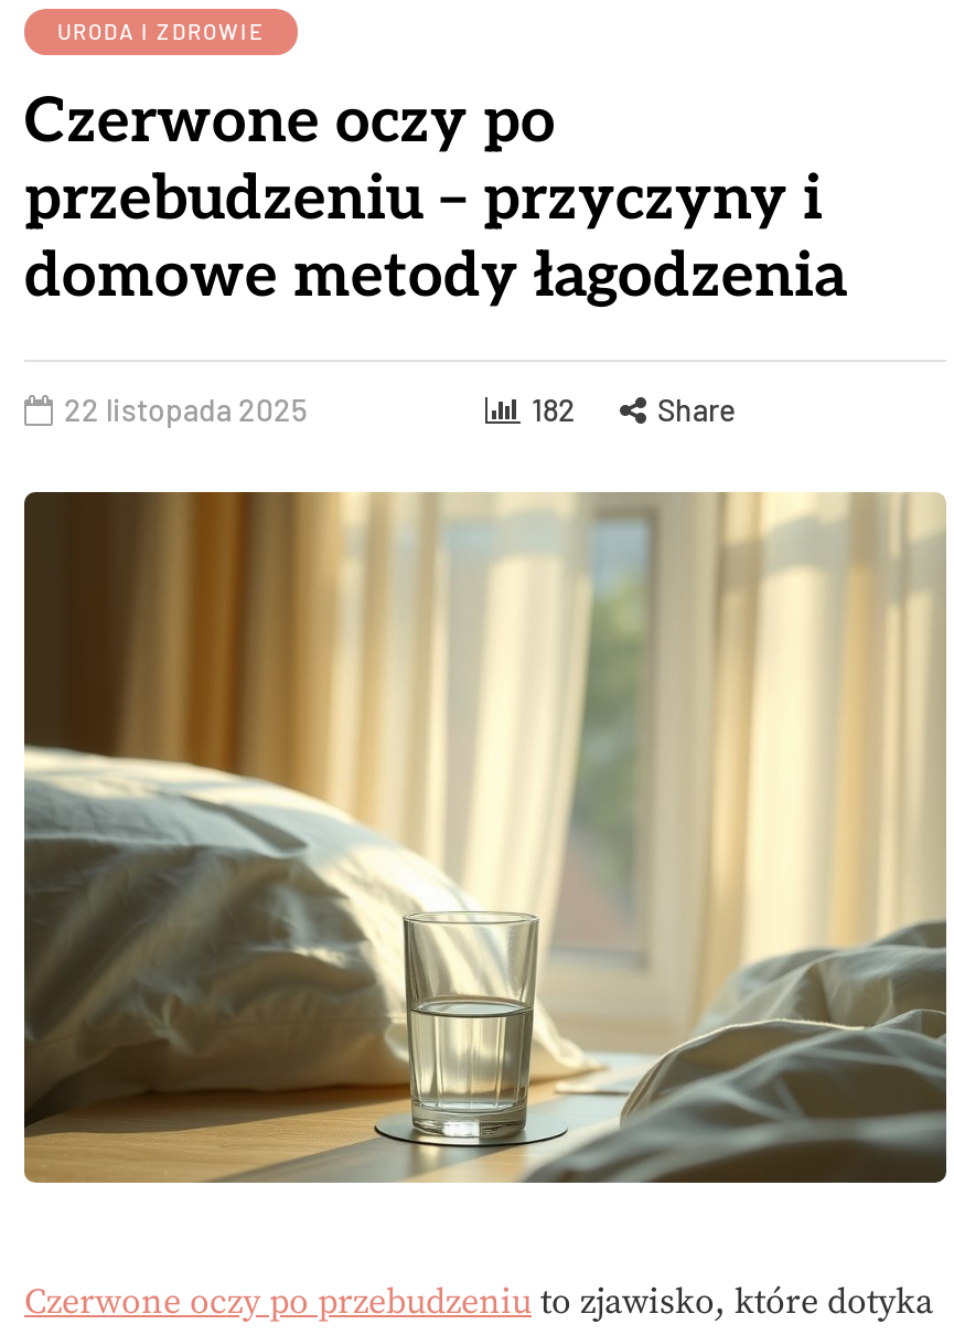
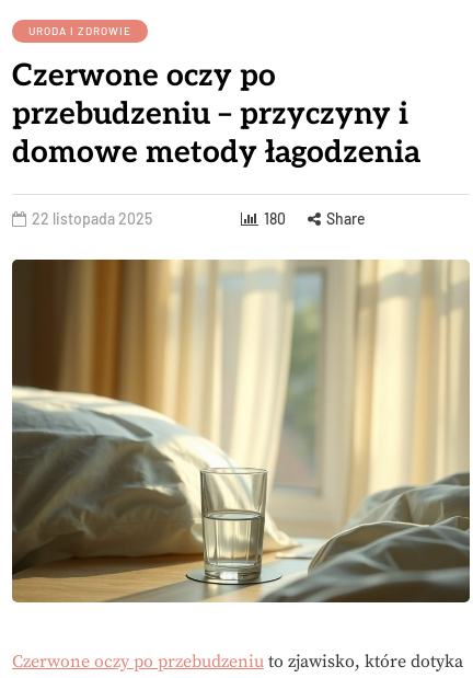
- 182
+ 180
